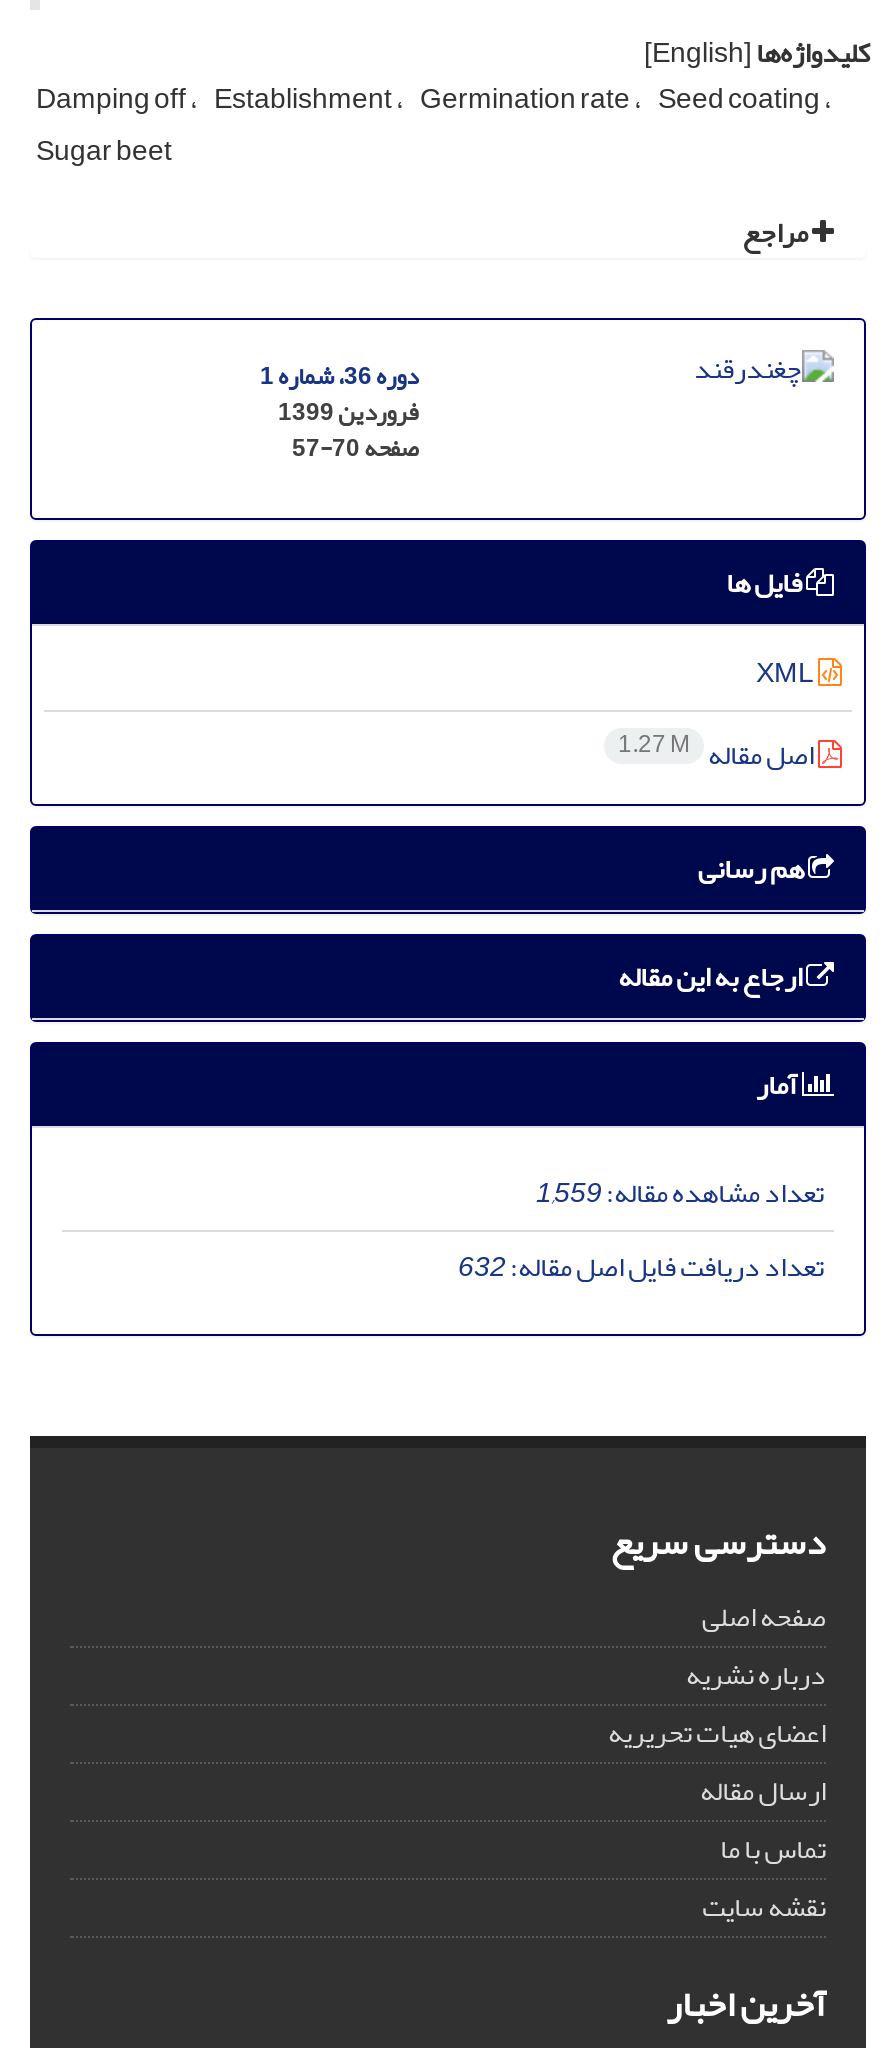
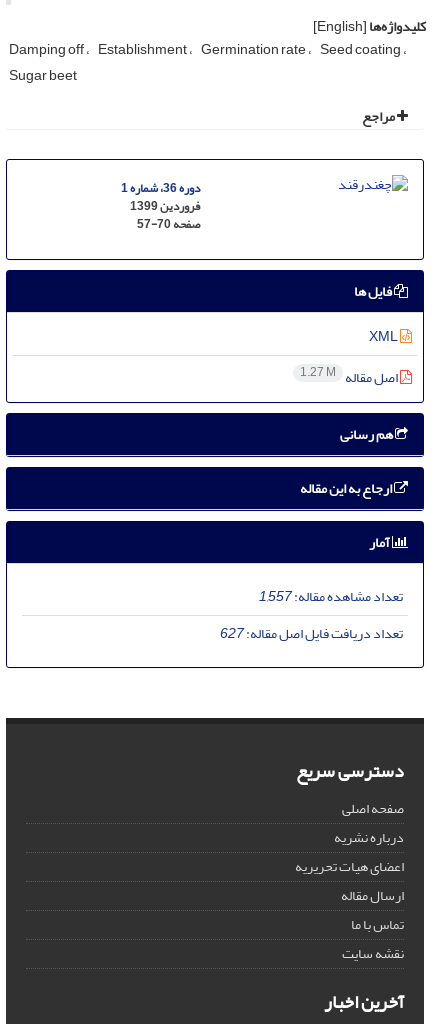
- تعداد مشاهده مقاله:1,559
+ تعداد مشاهده مقاله:1,557

- تعداد دریافت فایل اصل مقاله:632
+ تعداد دریافت فایل اصل مقاله:627
